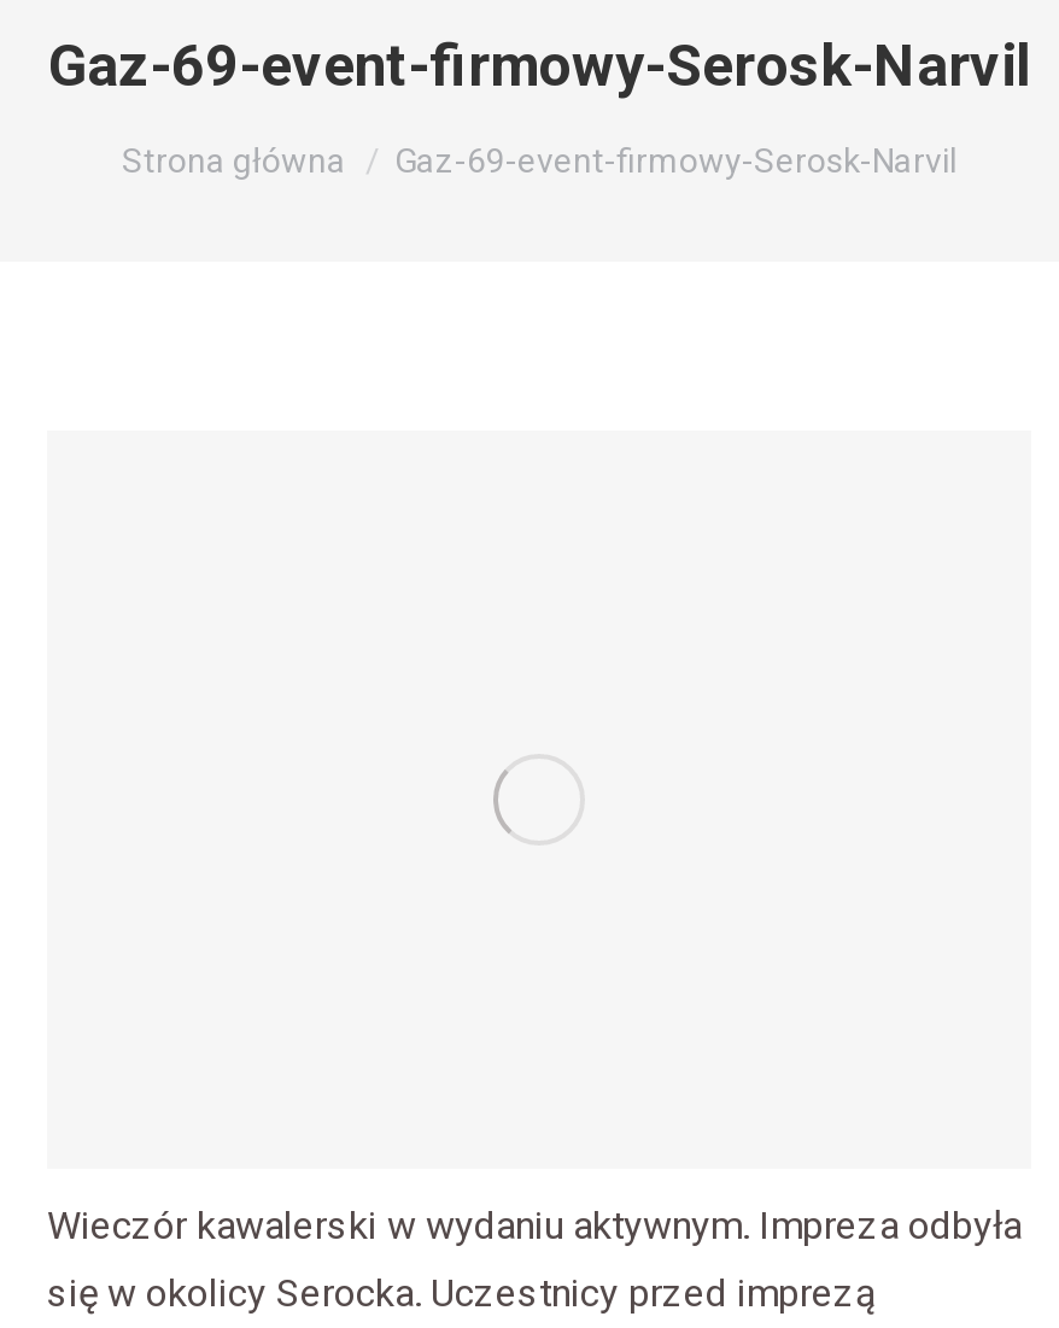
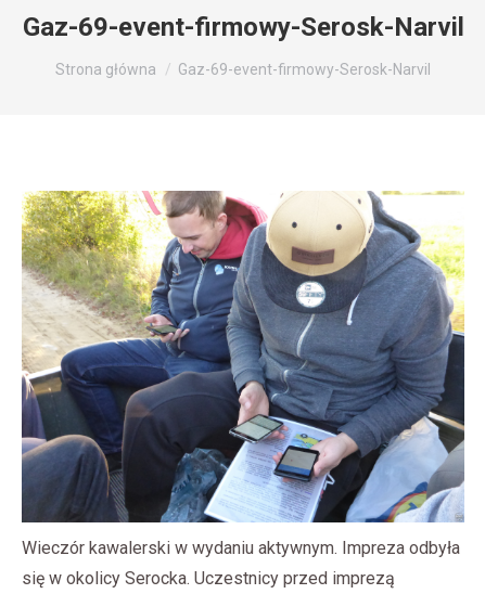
+ [image]
